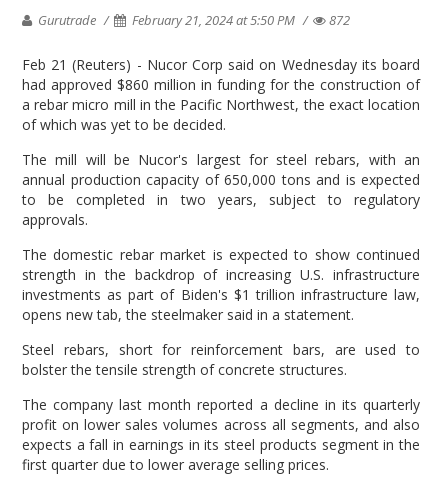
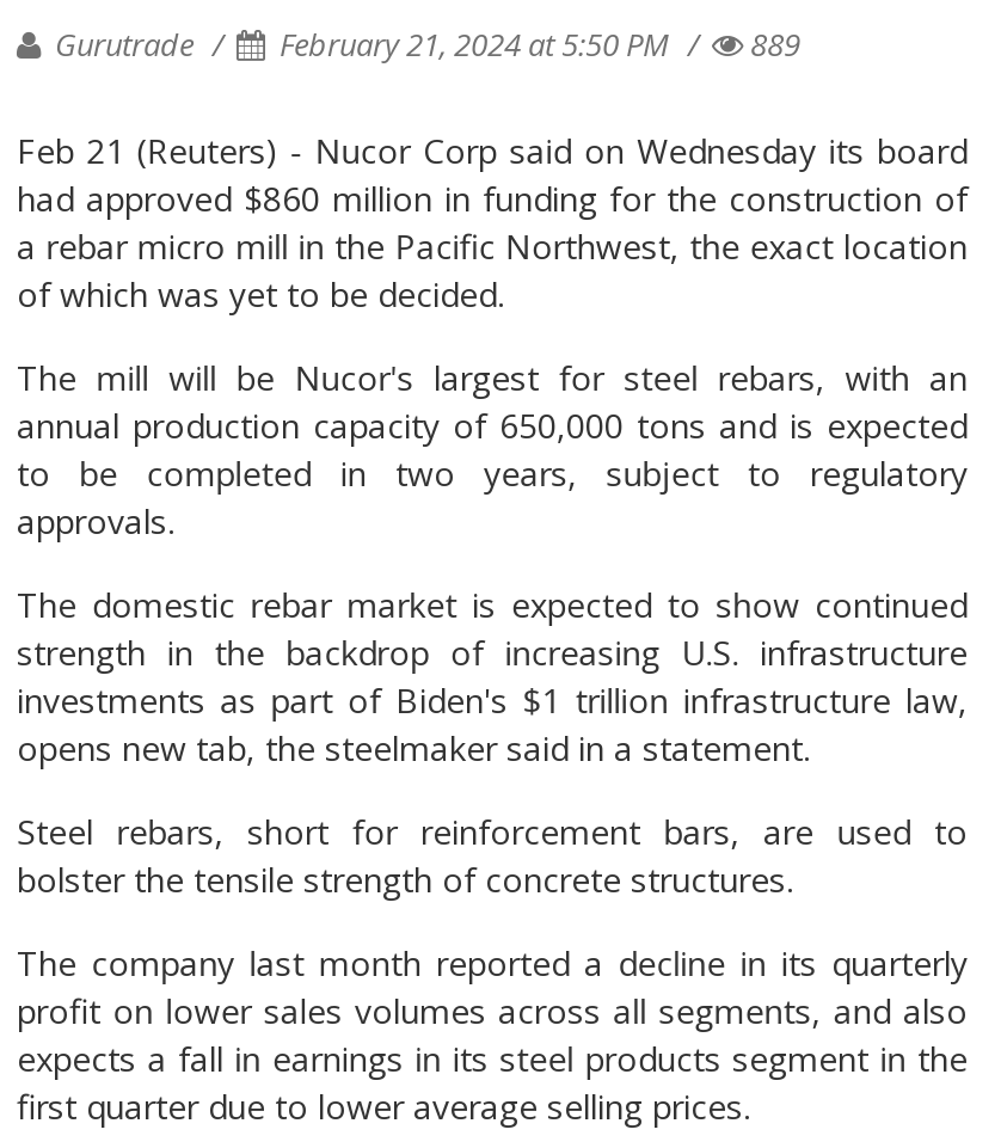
- Gurutrade February 21, 2024 at 5:50 PM 872
+ Gurutrade February 21, 2024 at 5:50 PM 889
